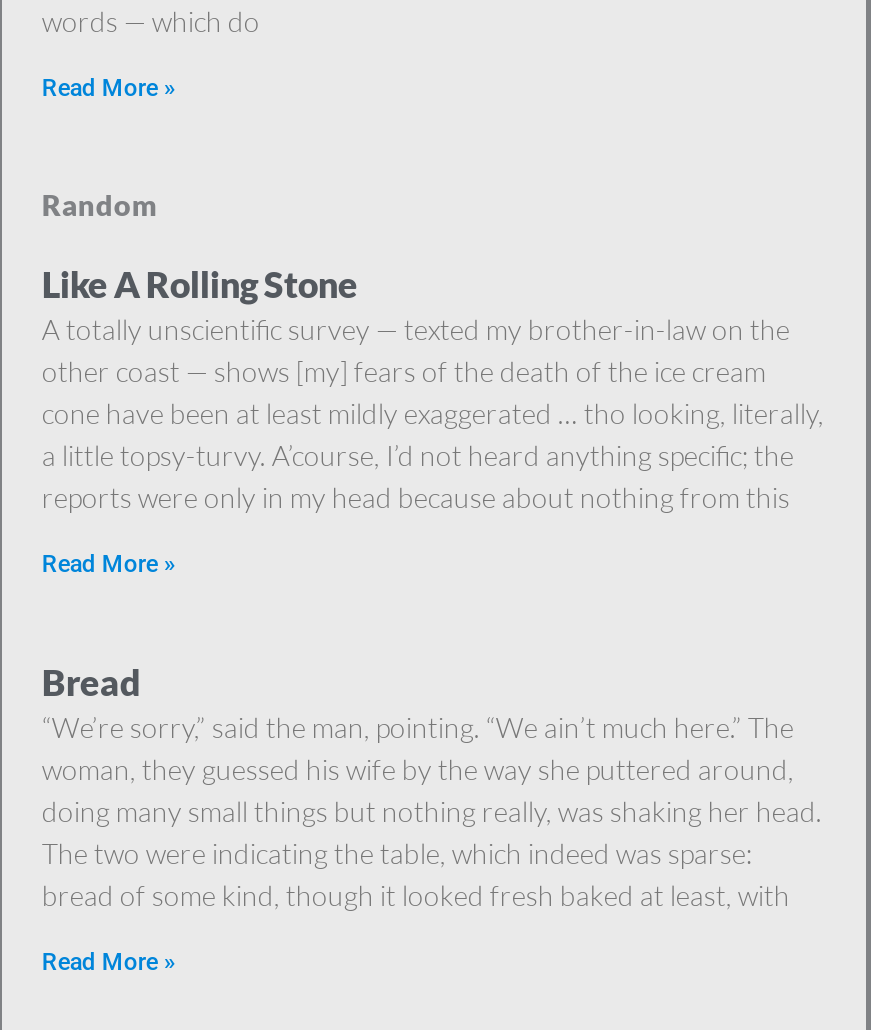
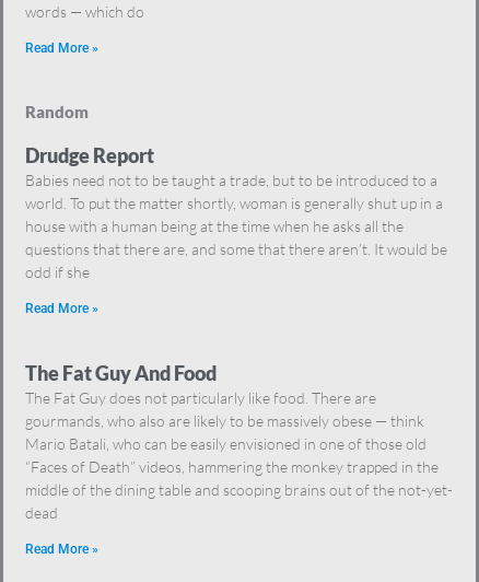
- Like A Rolling Stone
- A totally unscientific survey — texted my brother-in-law on the
- other coast — shows [my] fears of the death of the ice cream
- cone have been at least mildly exaggerated … tho looking, literally,
- a little topsy-turvy. A’course, I’d not heard anything specific; the
- reports were only in my head because about nothing from this
+ Drudge Report
+ Babies need not to be taught a trade, but to be introduced to a
+ world. To put the matter shortly, woman is generally shut up in a
+ house with a human being at the time when he asks all the
+ questions that there are, and some that there aren’t. It would be
+ odd if she

- Bread
- “We’re sorry,” said the man, pointing. “We ain’t much here.” The
- woman, they guessed his wife by the way she puttered around,
- doing many small things but nothing really, was shaking her head.
- The two were indicating the table, which indeed was sparse:
- bread of some kind, though it looked fresh baked at least, with
+ The Fat Guy And Food
+ The Fat Guy does not particularly like food. There are
+ gourmands, who also are likely to be massively obese — think
+ Mario Batali, who can be easily envisioned in one of those old
+ “Faces of Death” videos, hammering the monkey trapped in the
+ middle of the dining table and scooping brains out of the not-yet-
+ dead
